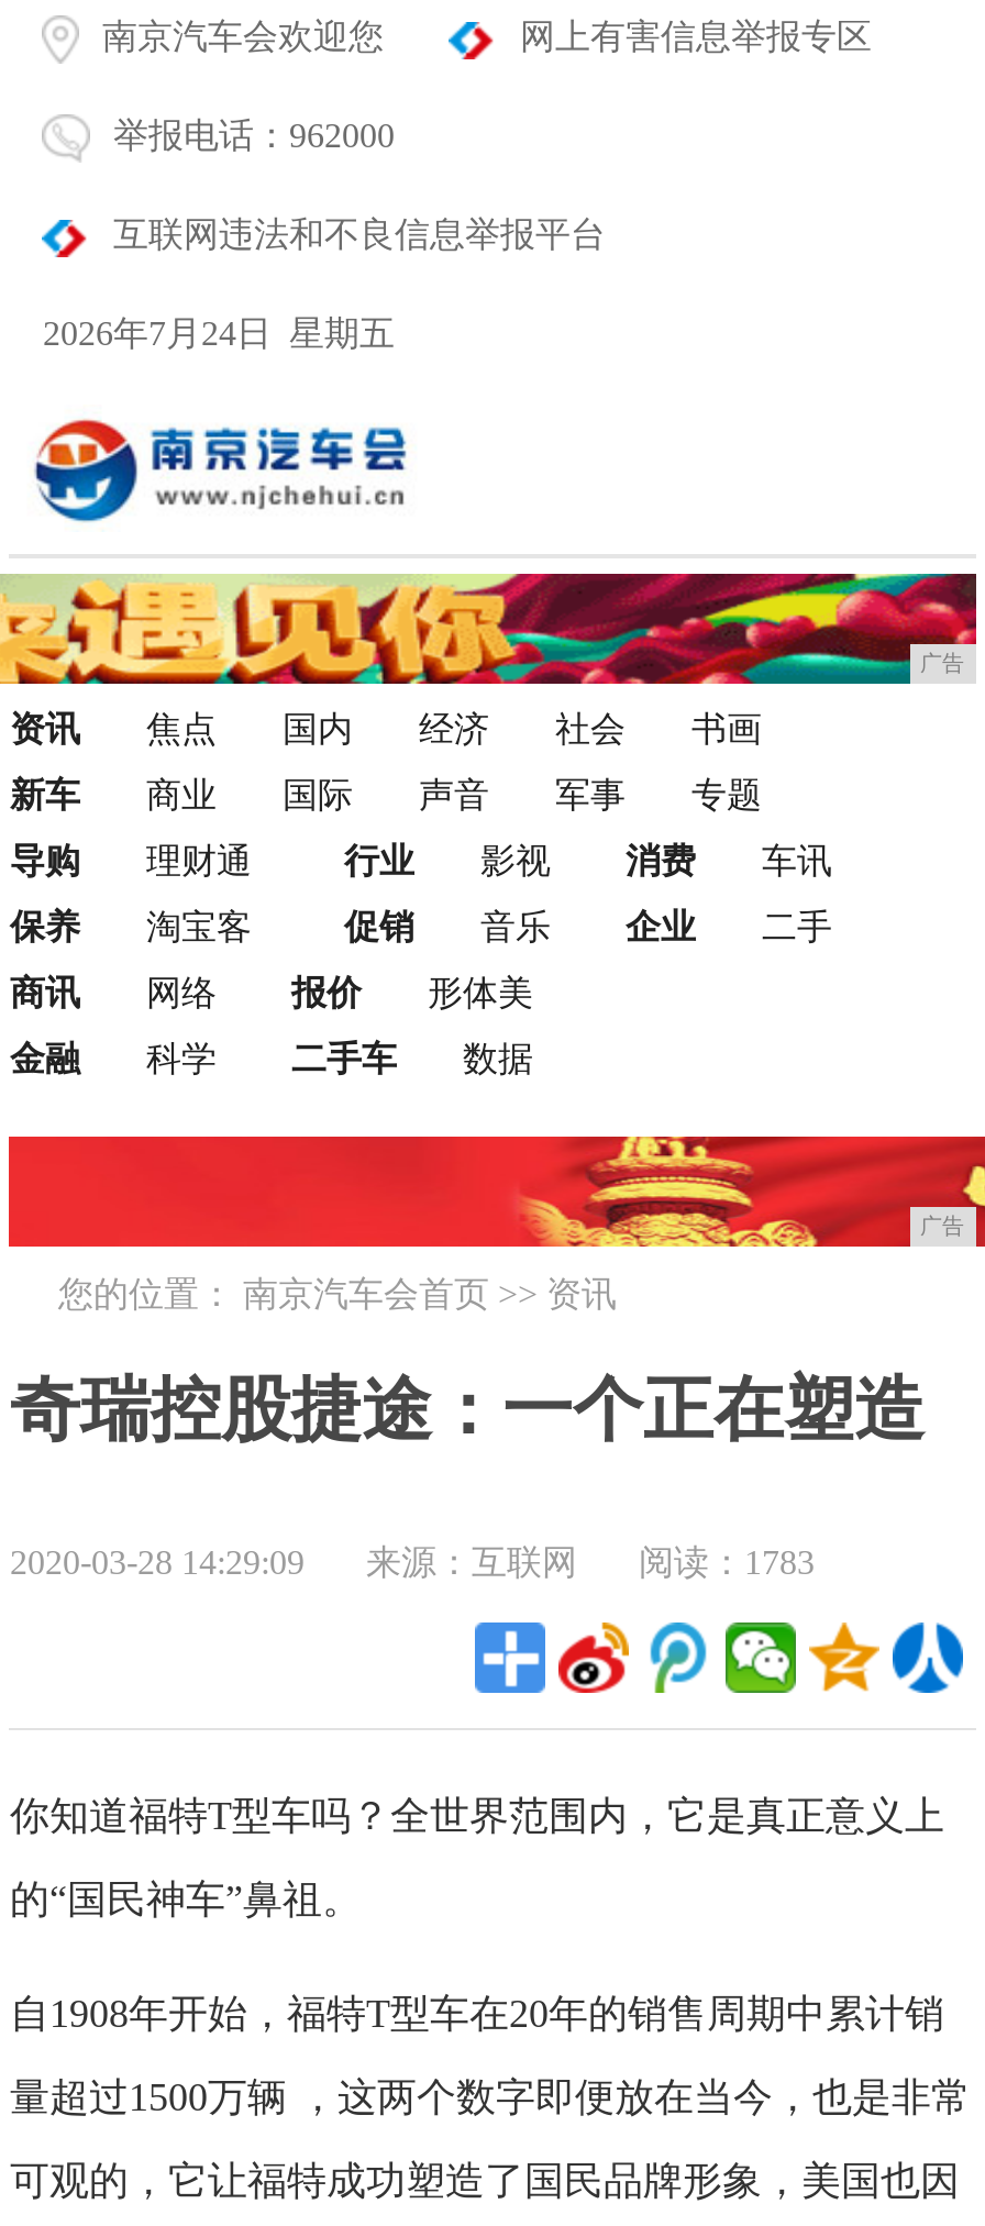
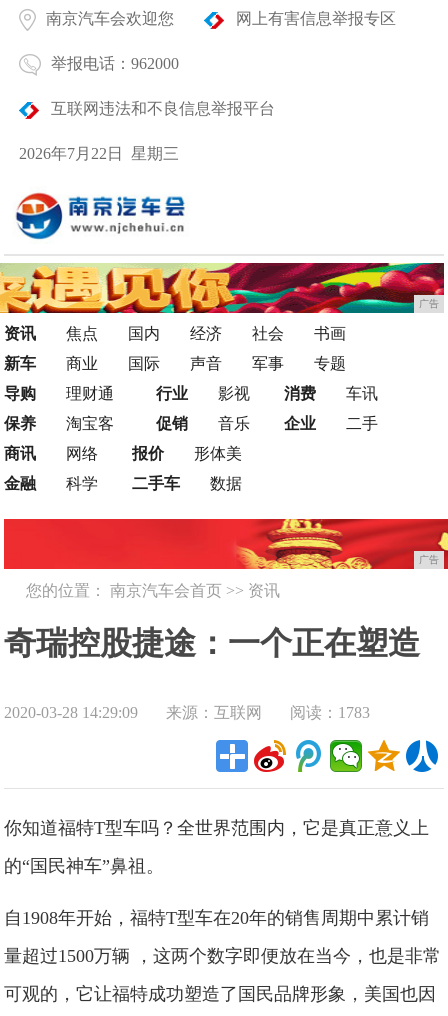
- 2026年7月24日 星期五
+ 2026年7月22日 星期三
